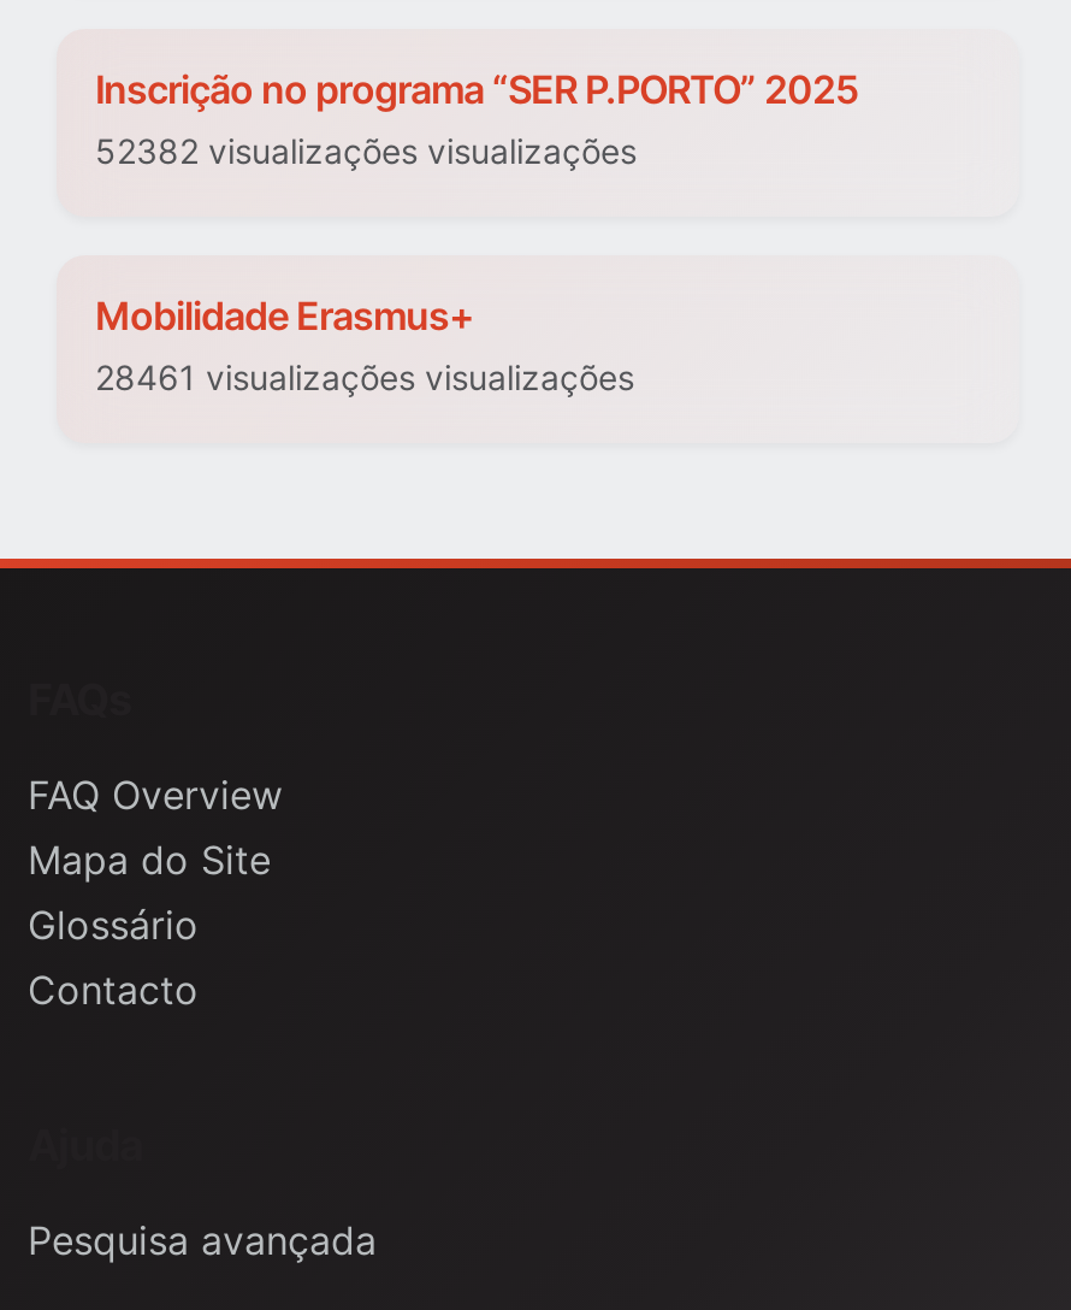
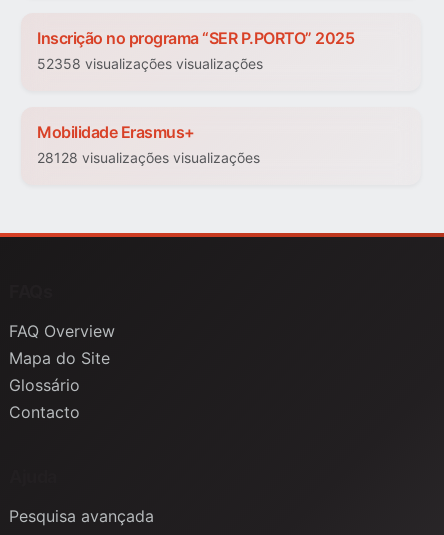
- 52382 visualizações visualizações
+ 52358 visualizações visualizações

- 28461 visualizações visualizações
+ 28128 visualizações visualizações
